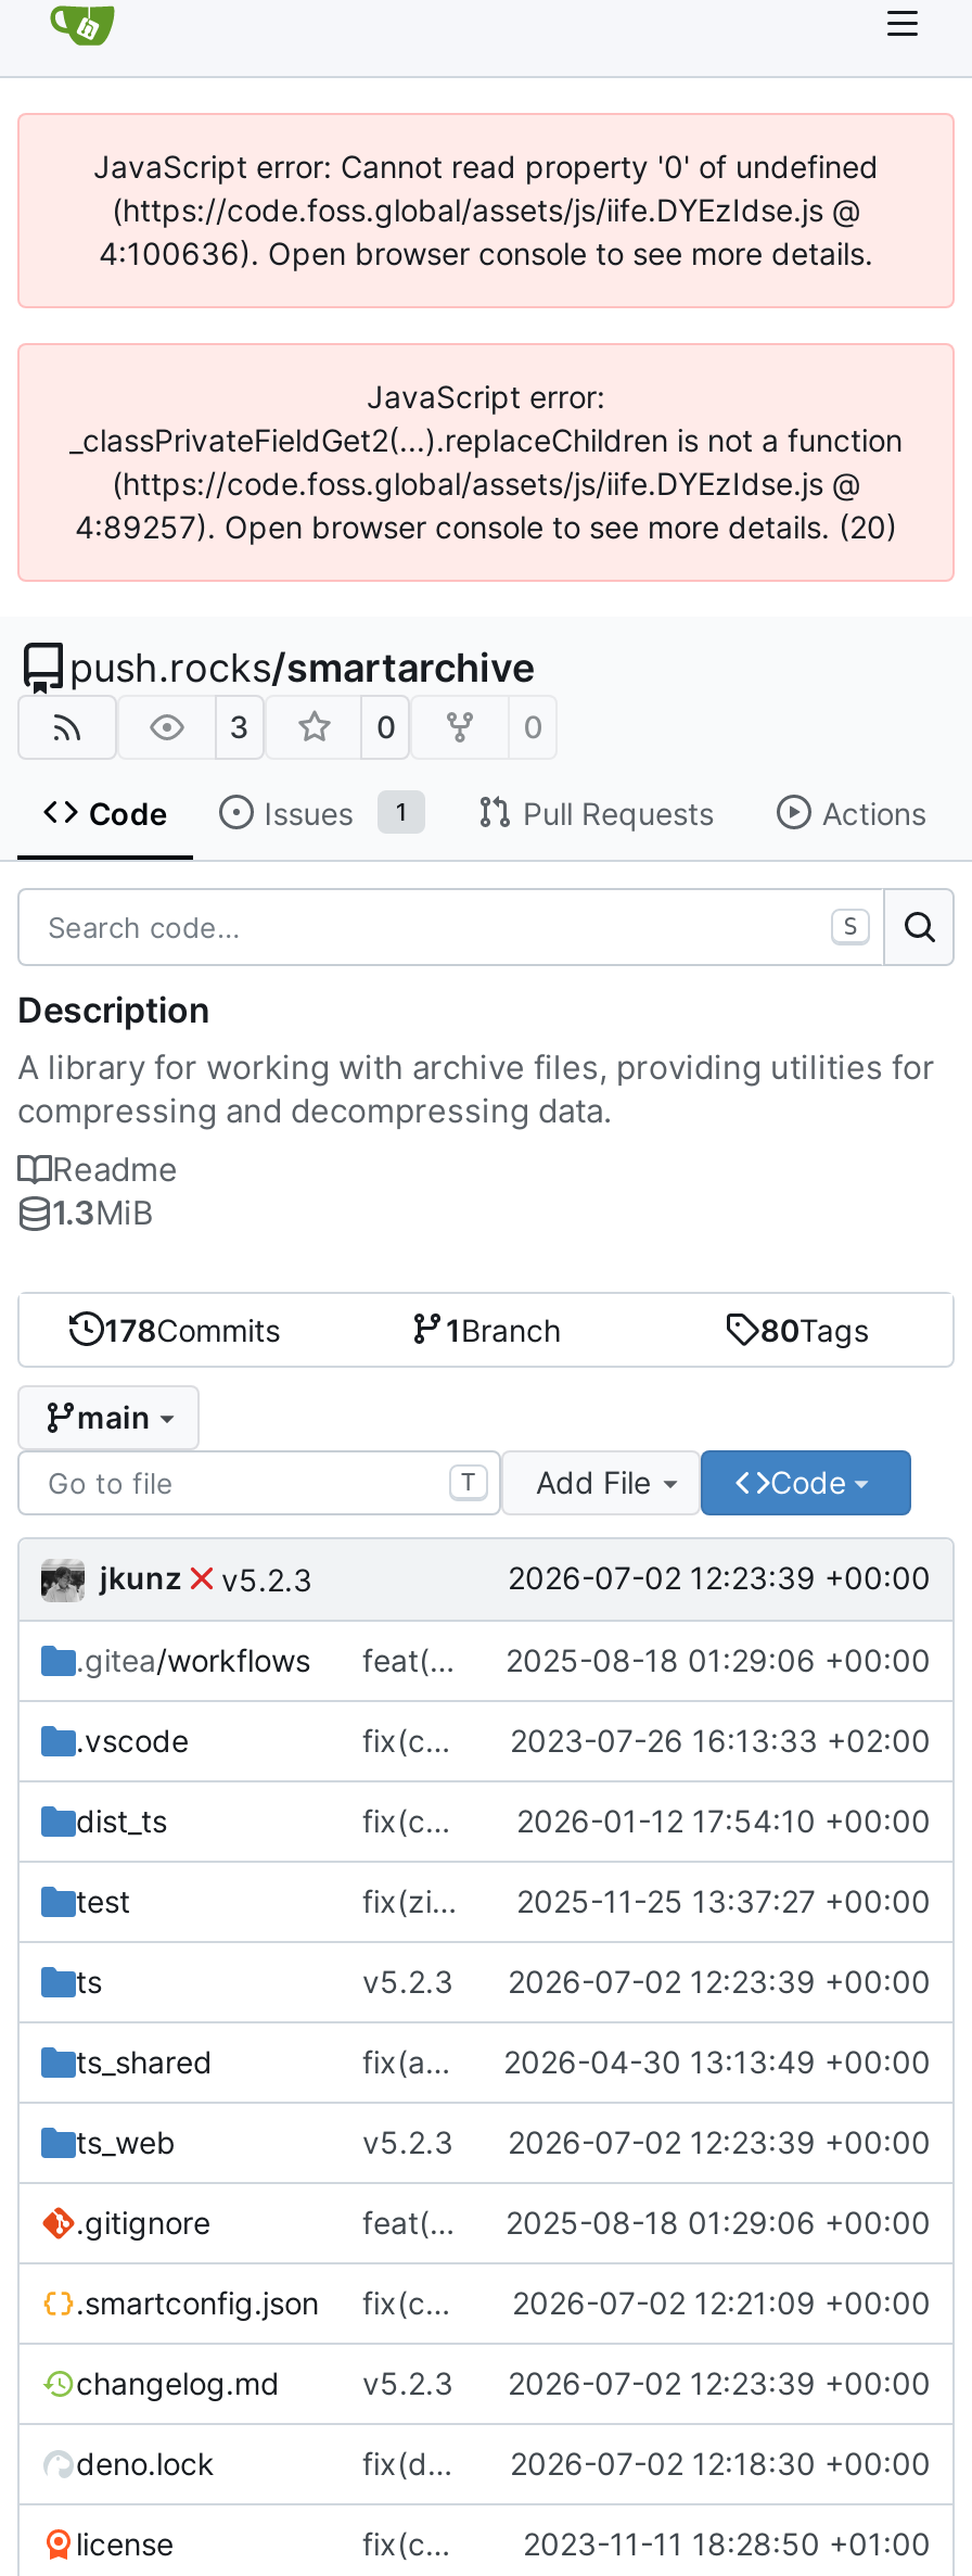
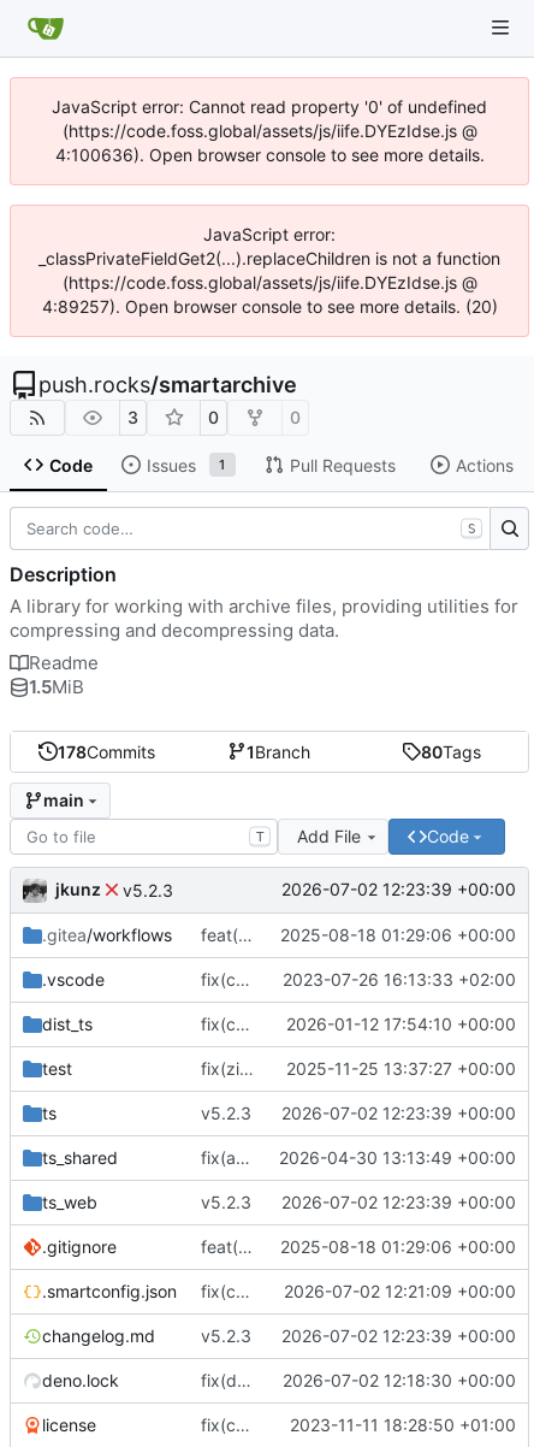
- 1.3MiB
+ 1.5MiB
